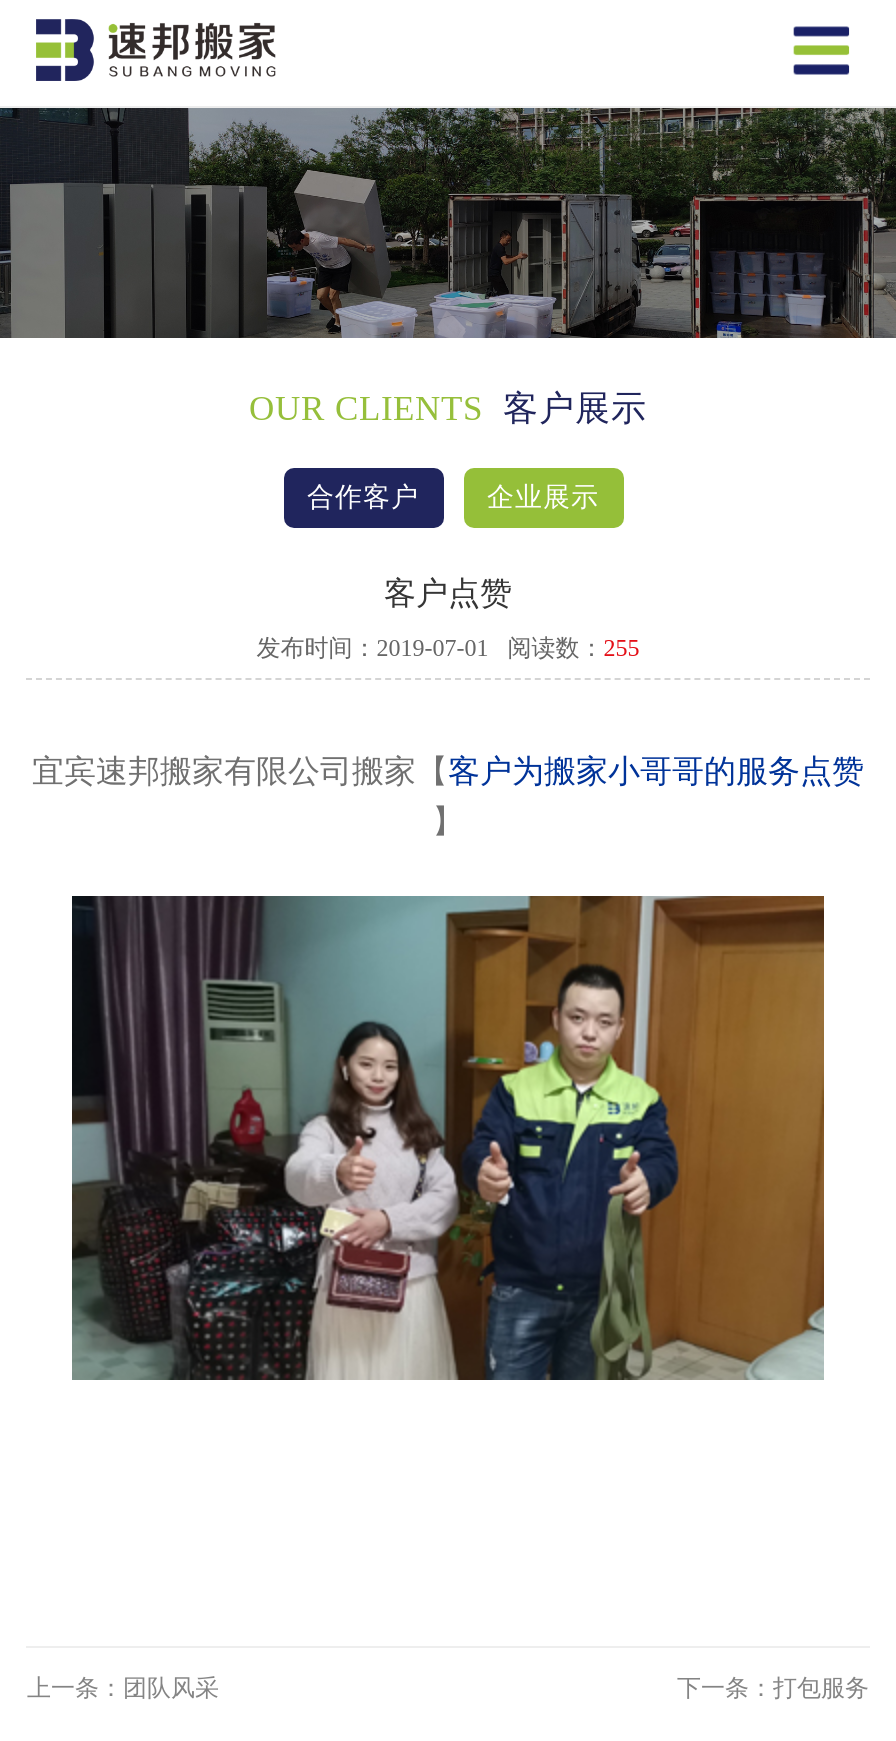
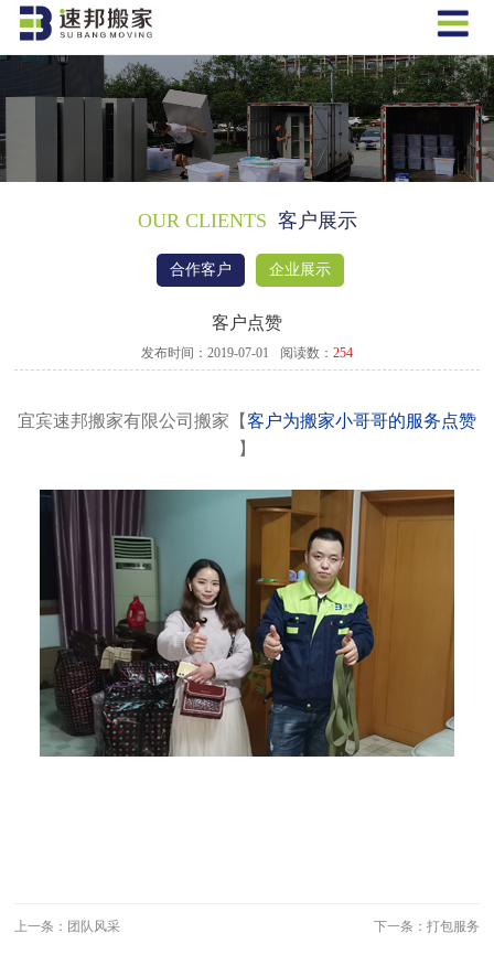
- 发布时间：2019-07-01 阅读数：255
+ 发布时间：2019-07-01 阅读数：254
